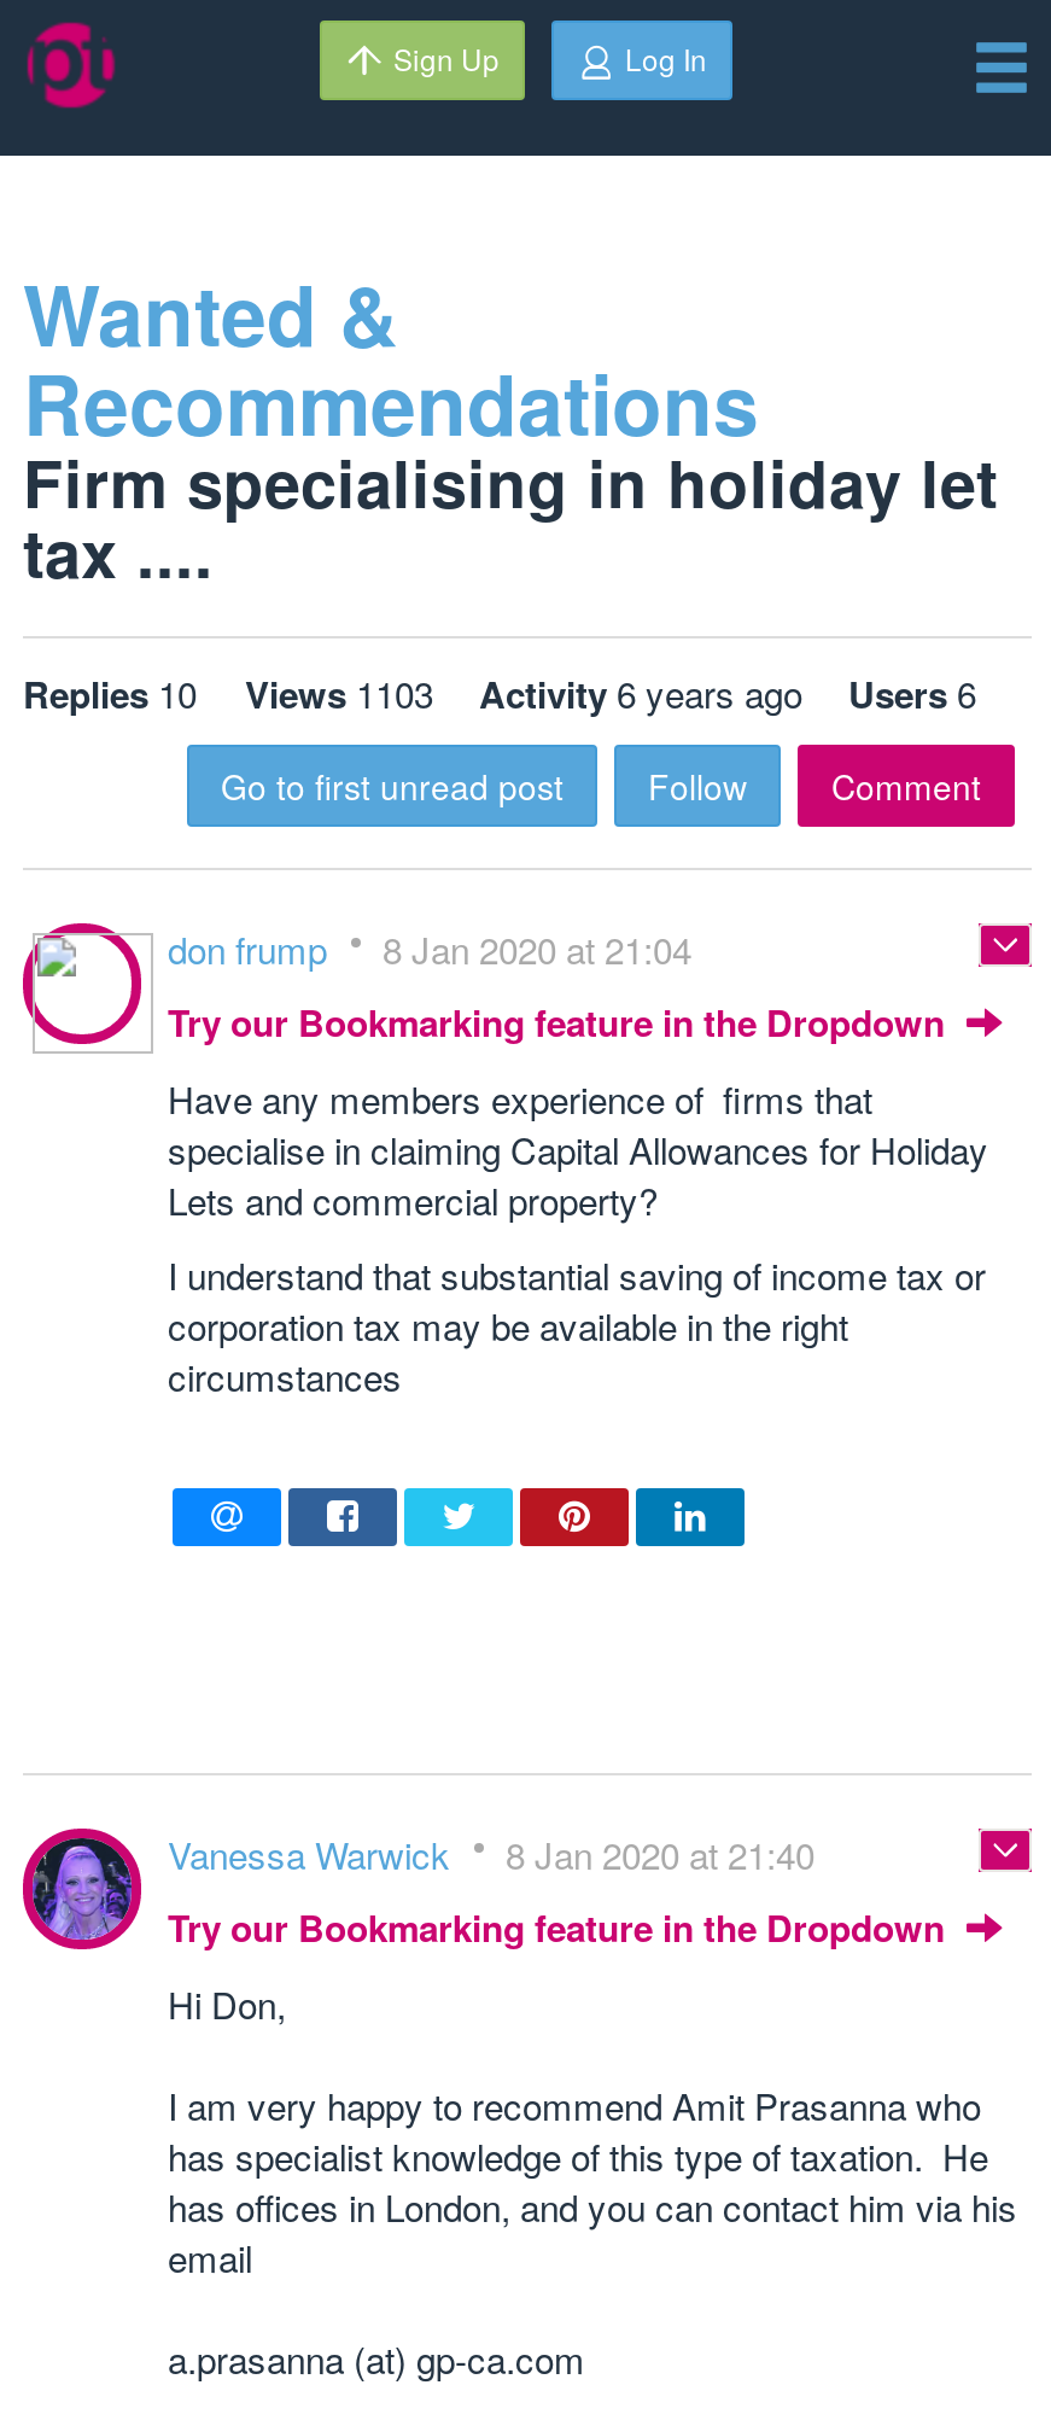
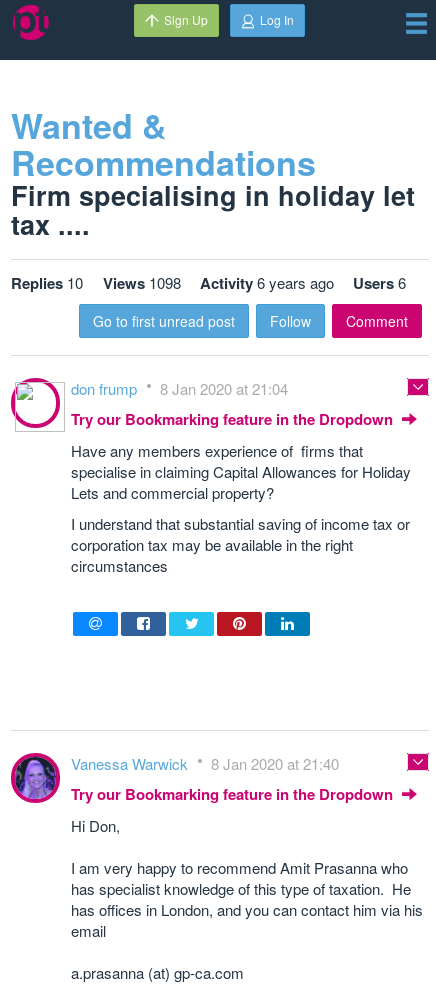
- Replies 10 Views 1103 Activity 6 years ago Users 6
+ Replies 10 Views 1098 Activity 6 years ago Users 6
